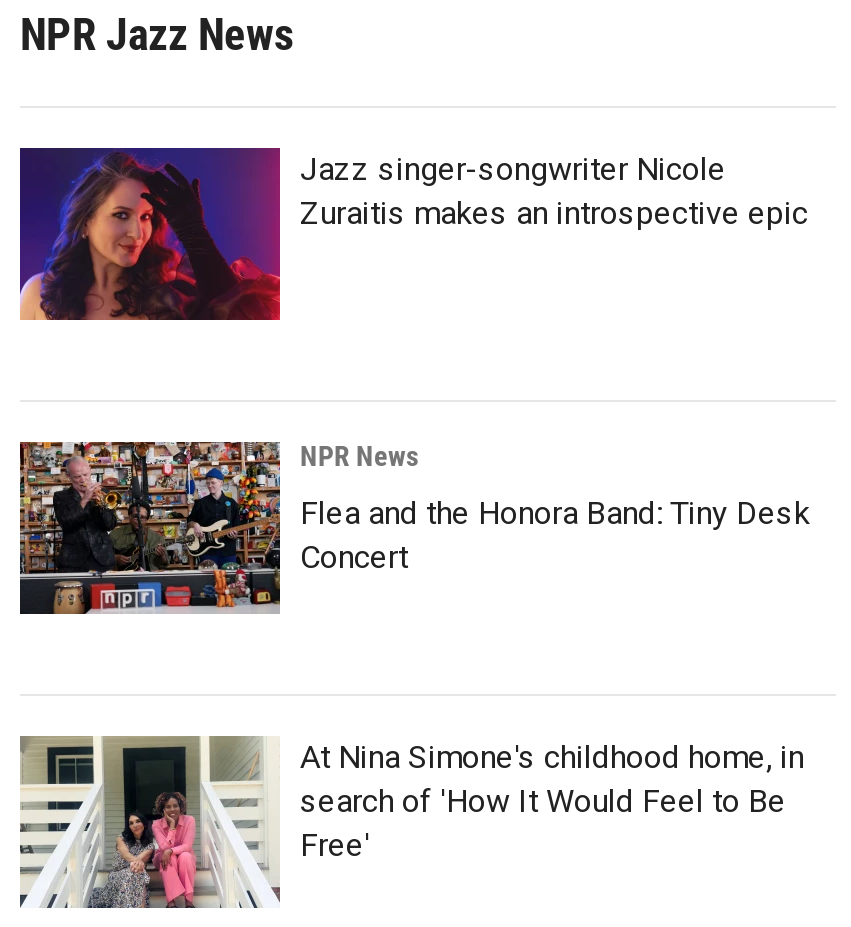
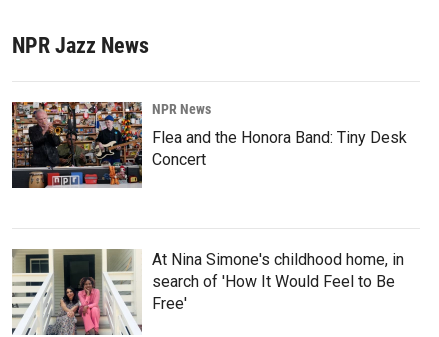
- [image]
- Jazz singer-songwriter Nicole
- Zuraitis makes an introspective epic
